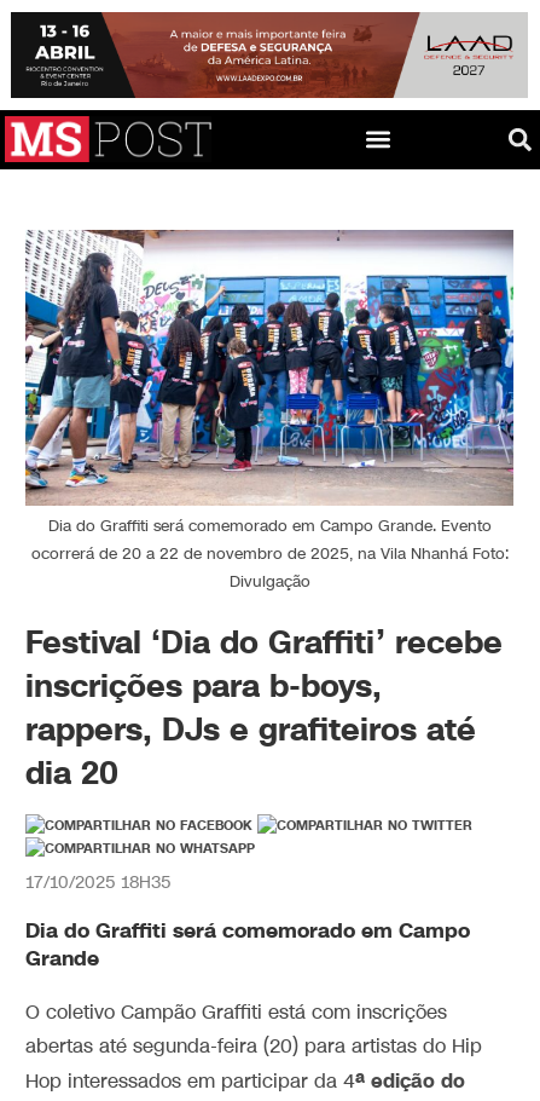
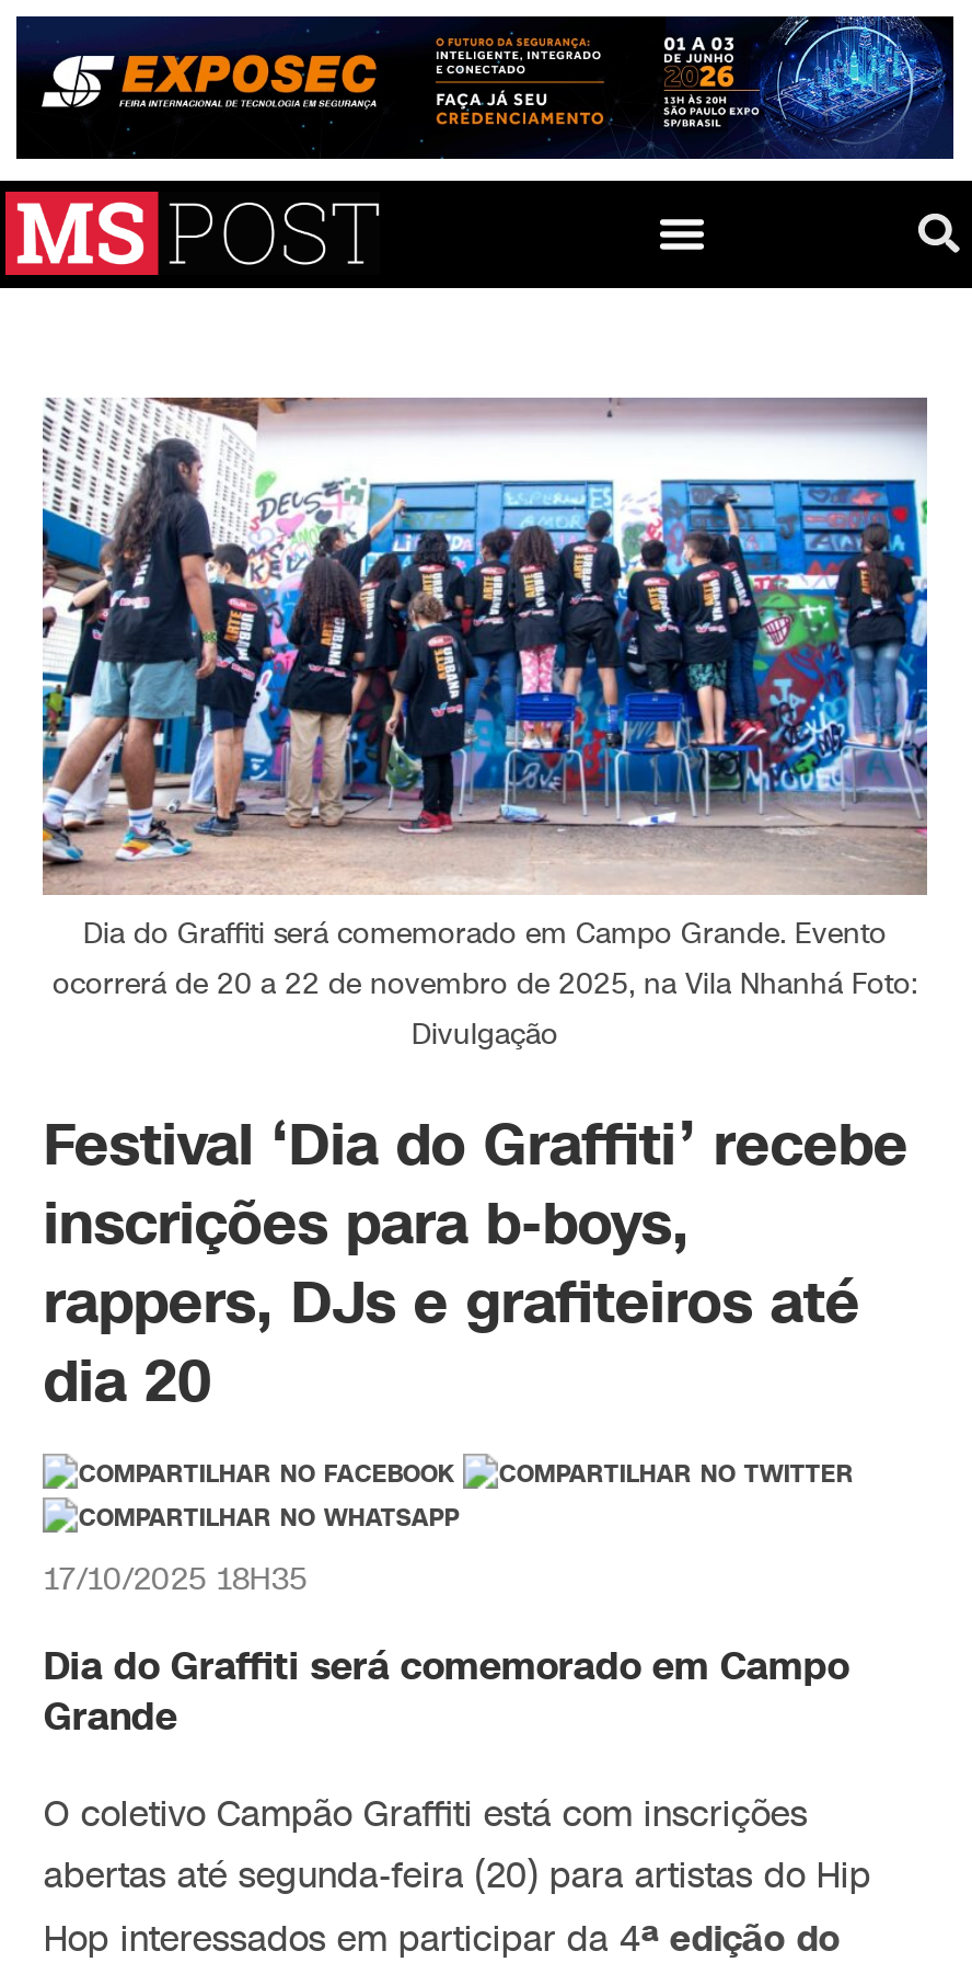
- [image]
+ [image]
